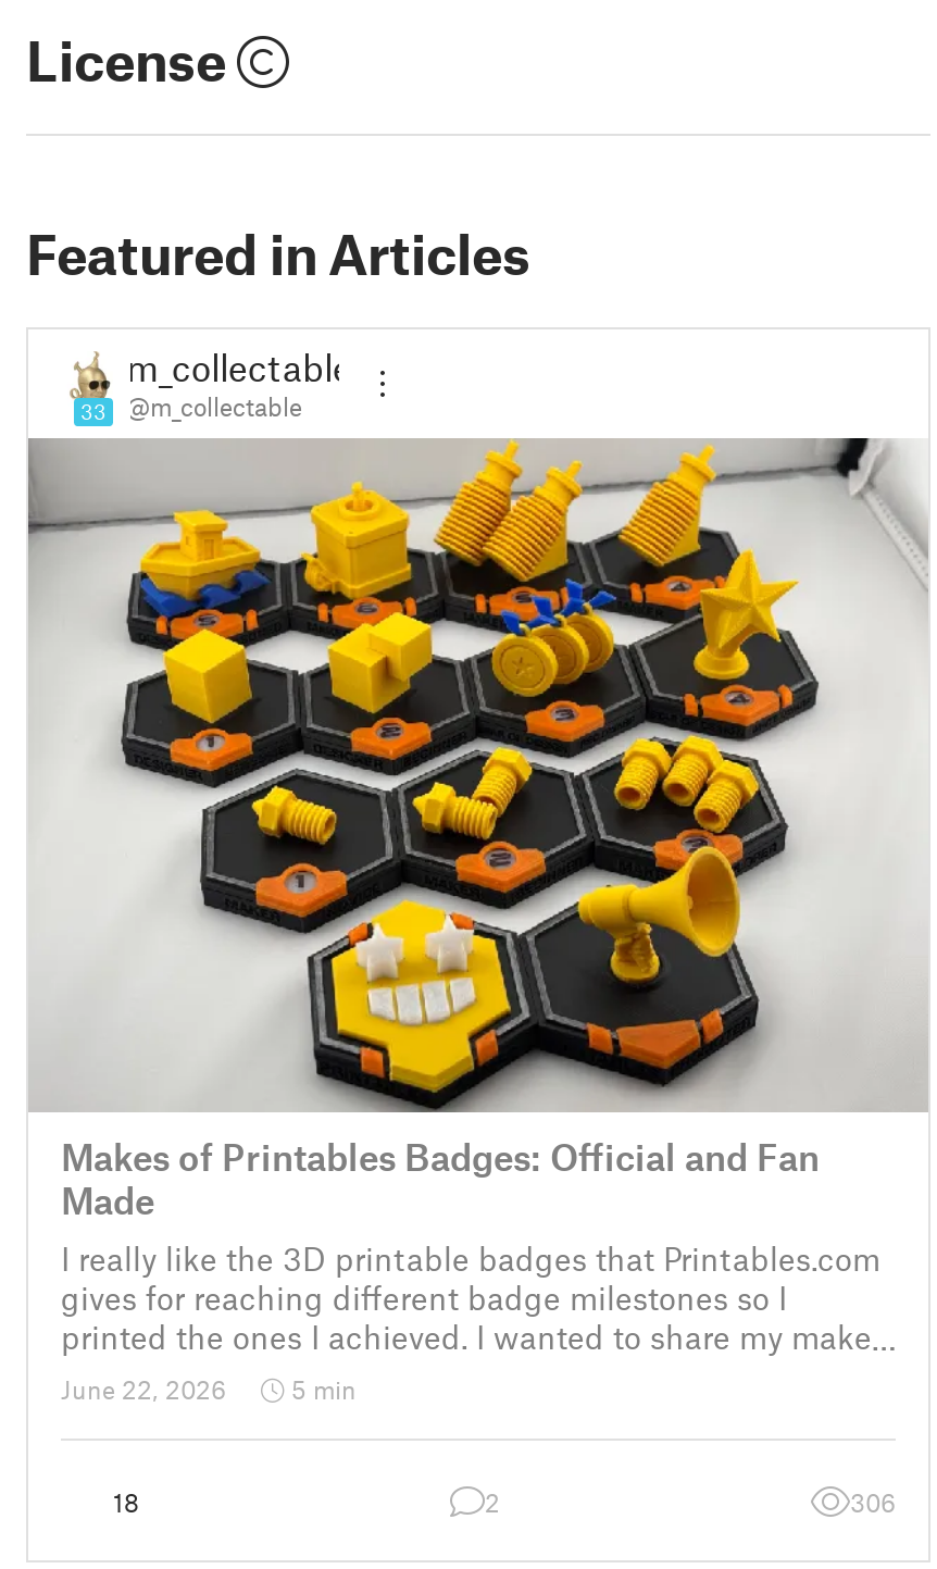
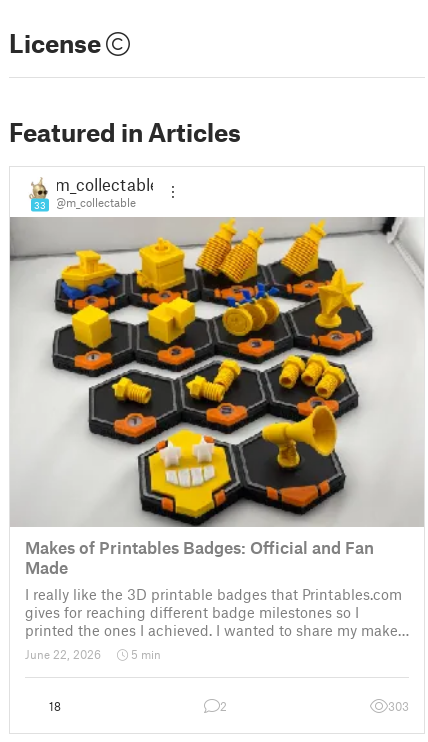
- 306
+ 303
